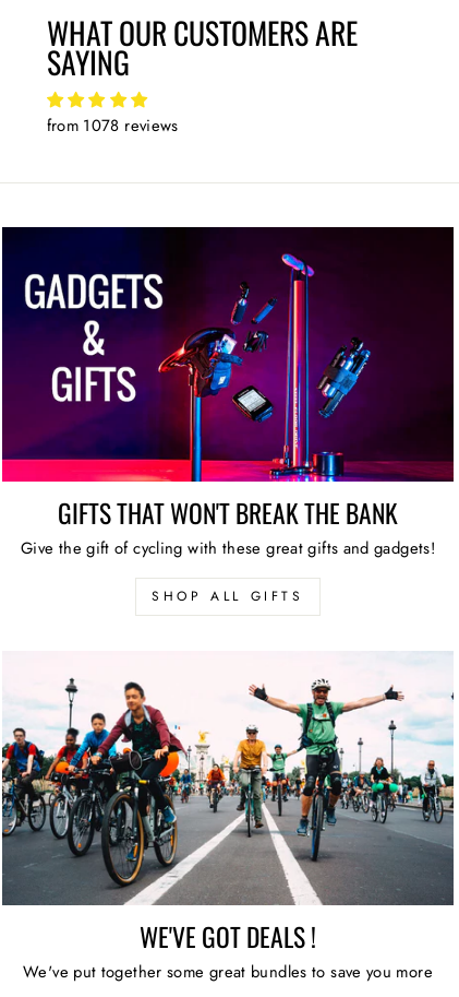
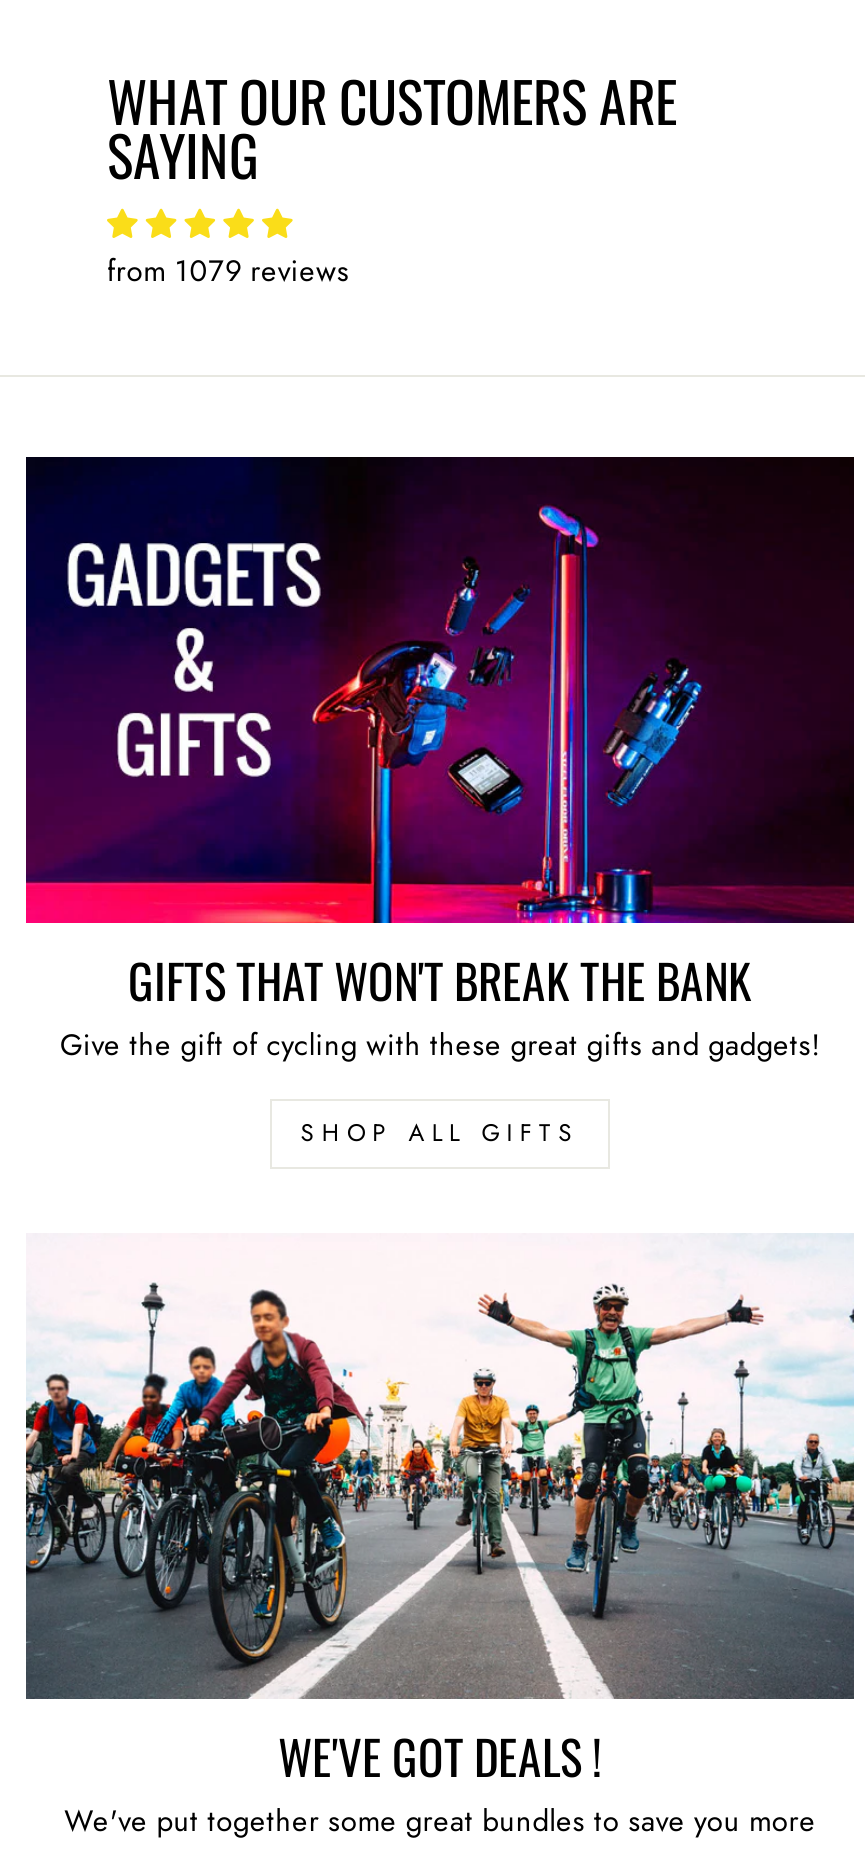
- from 1078 reviews
+ from 1079 reviews
